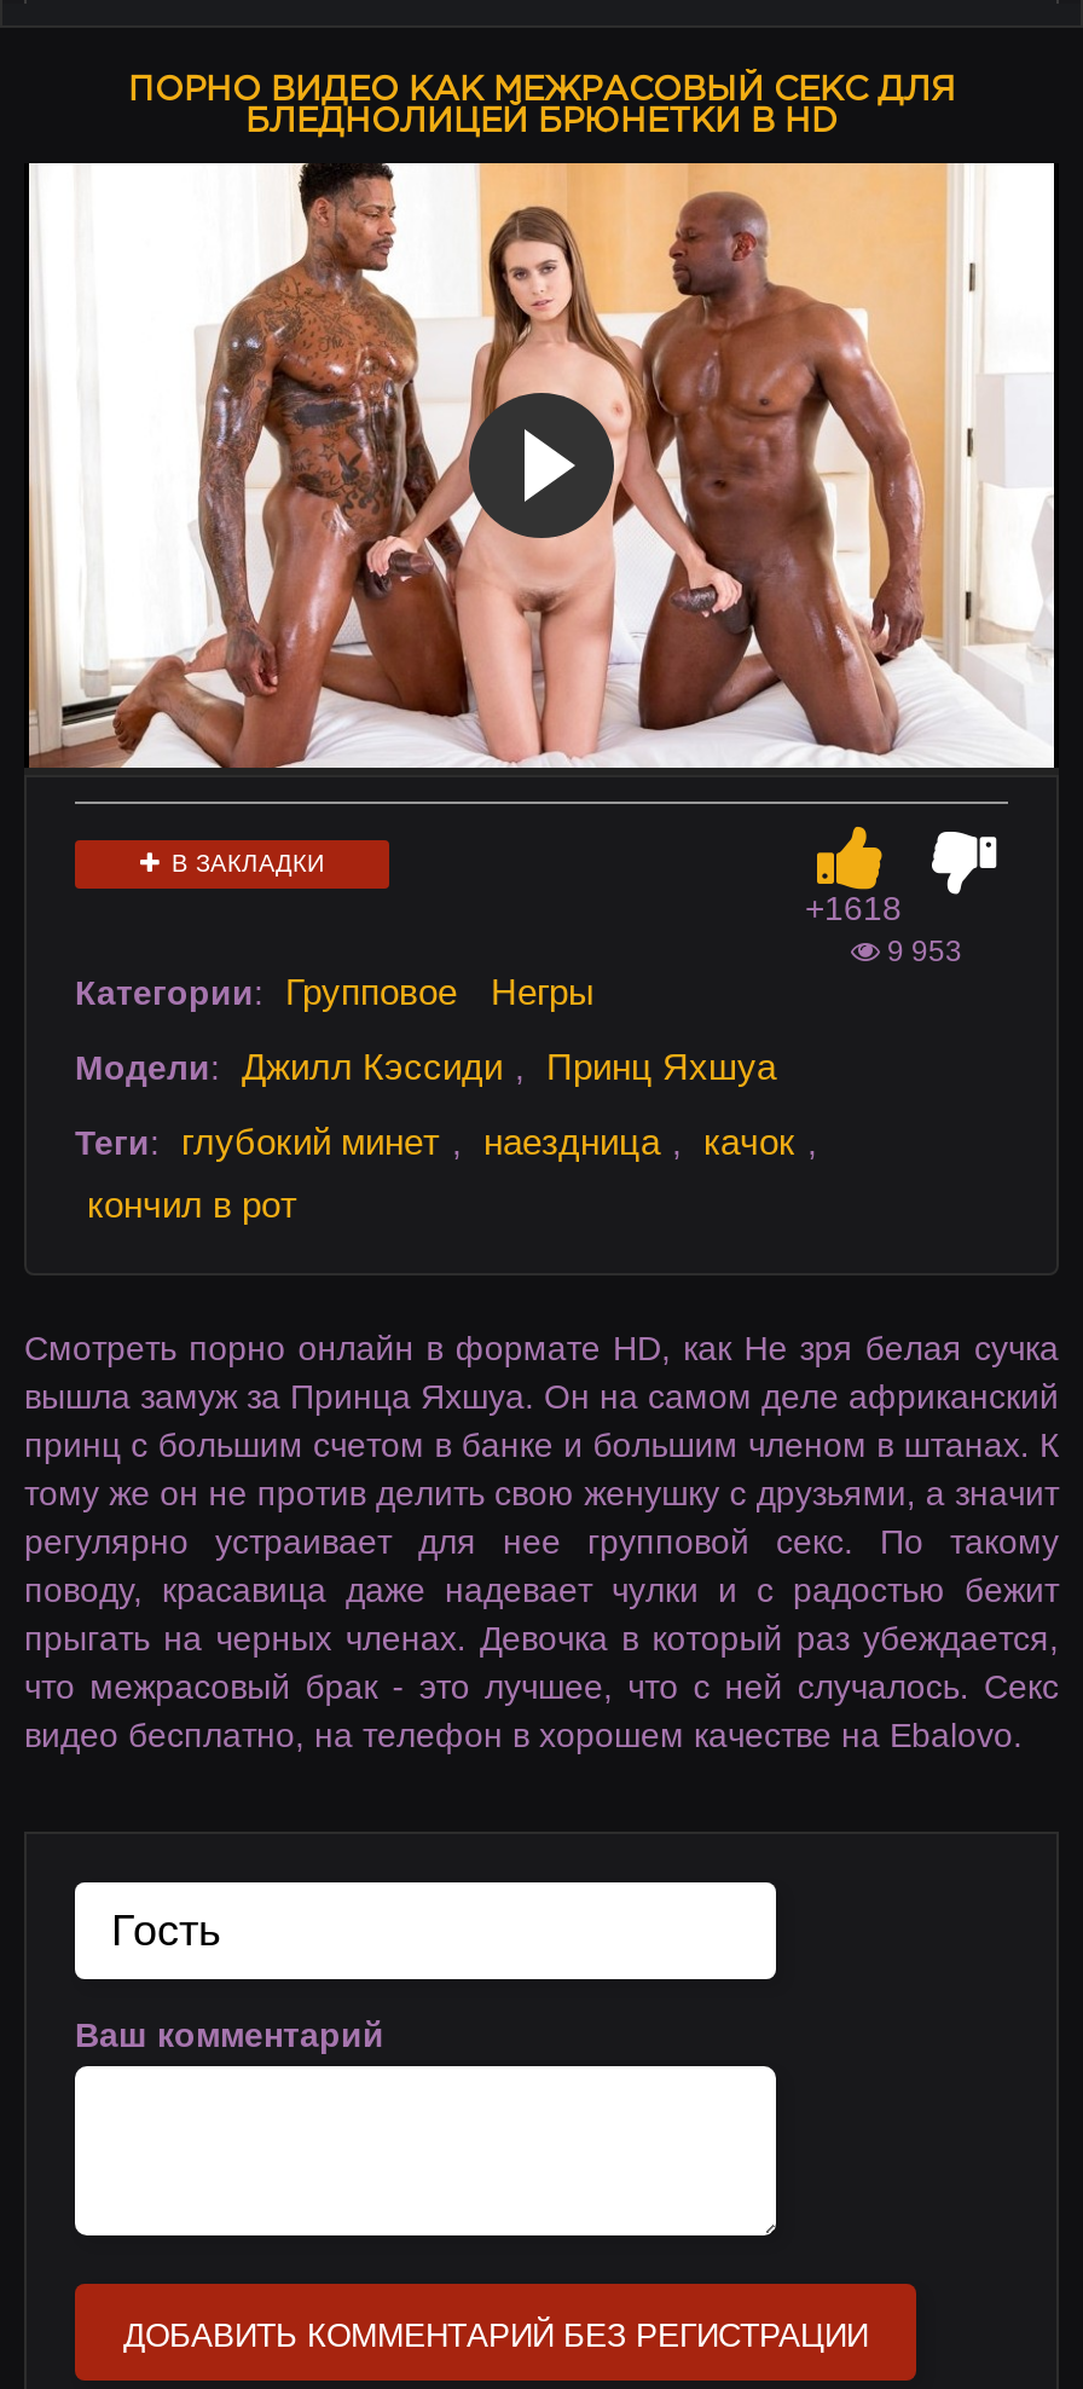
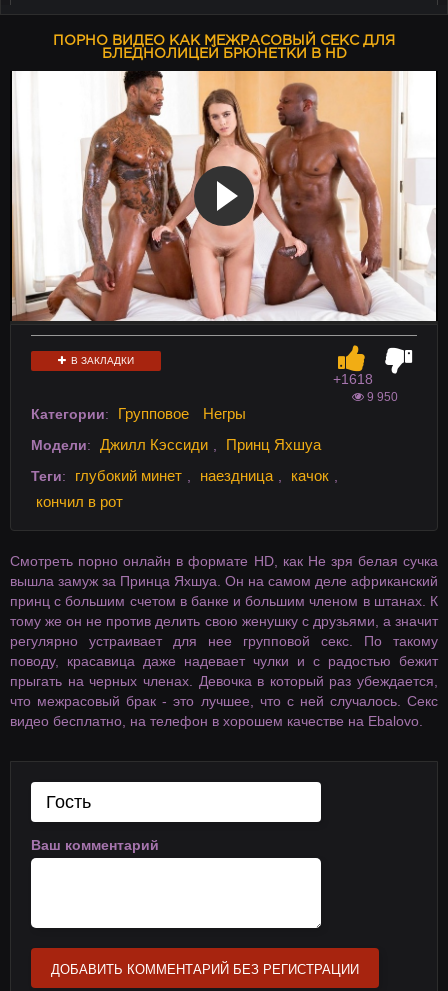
- 9 953
+ 9 950
